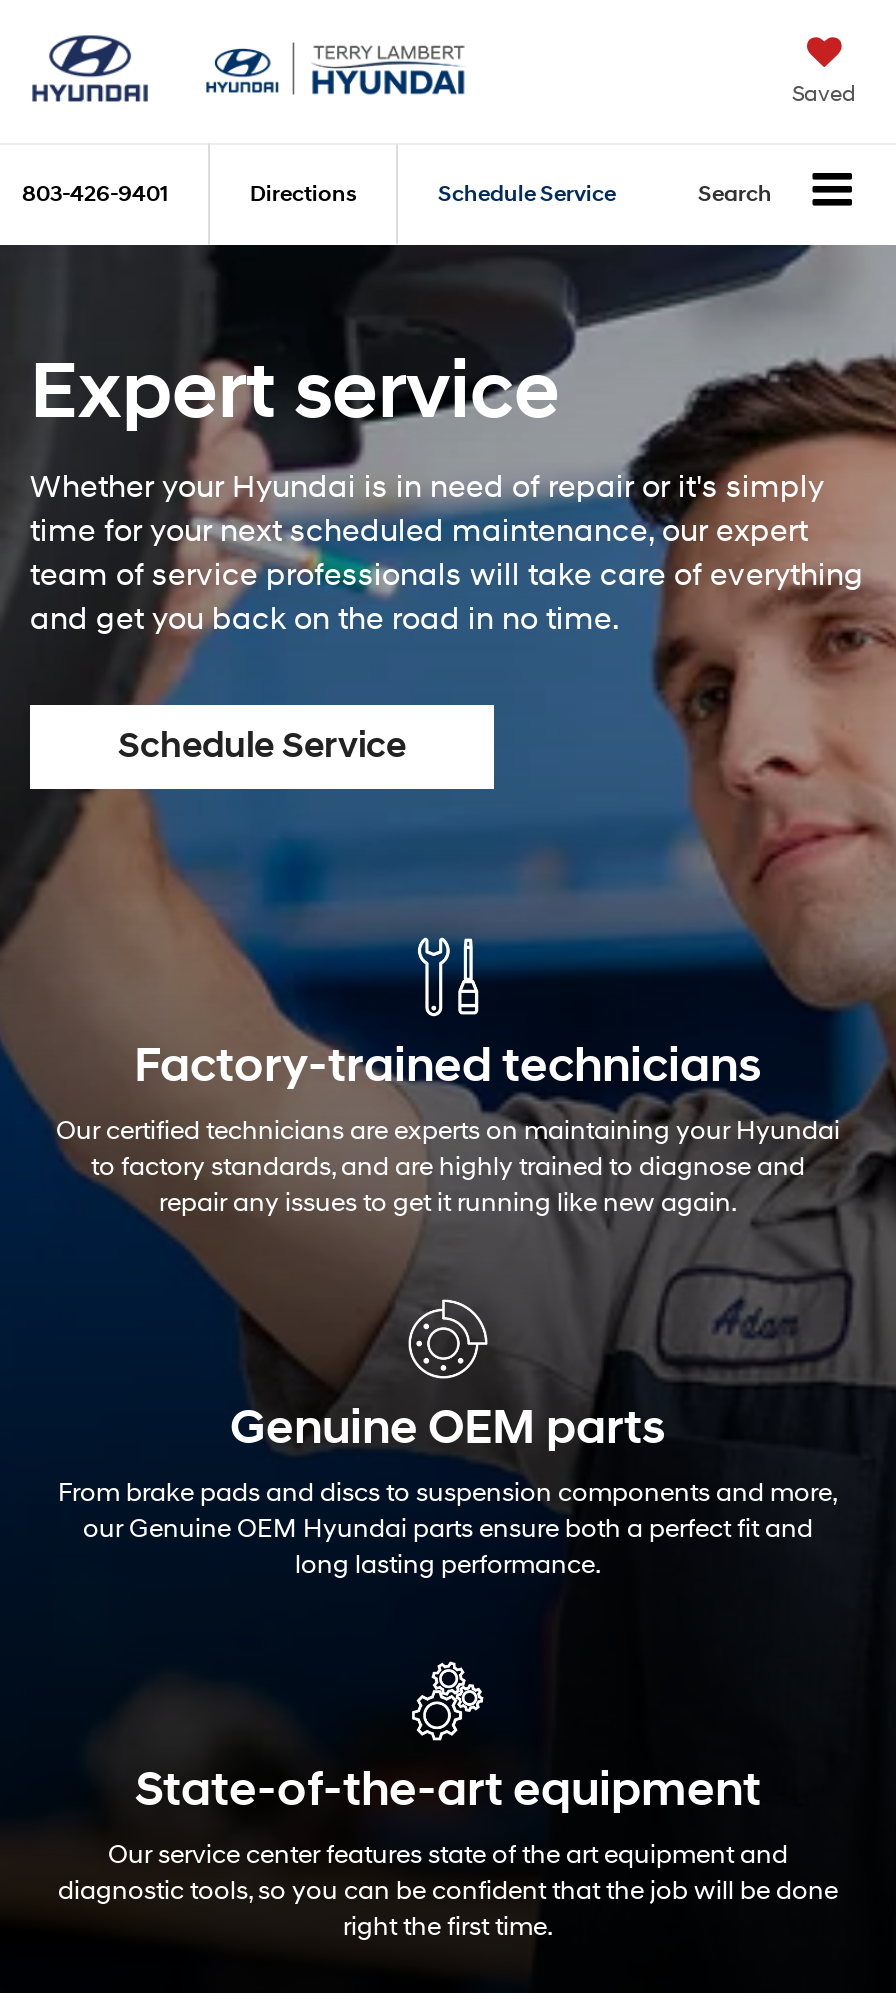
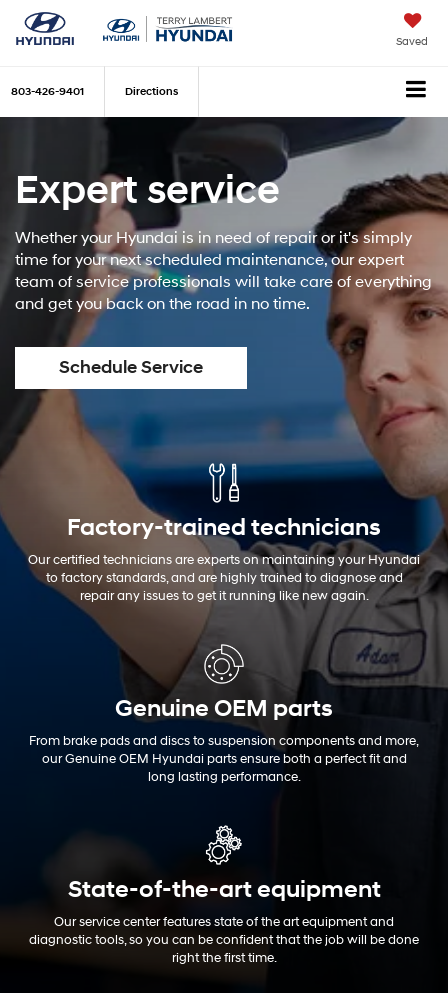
- Schedule Service
- Search
